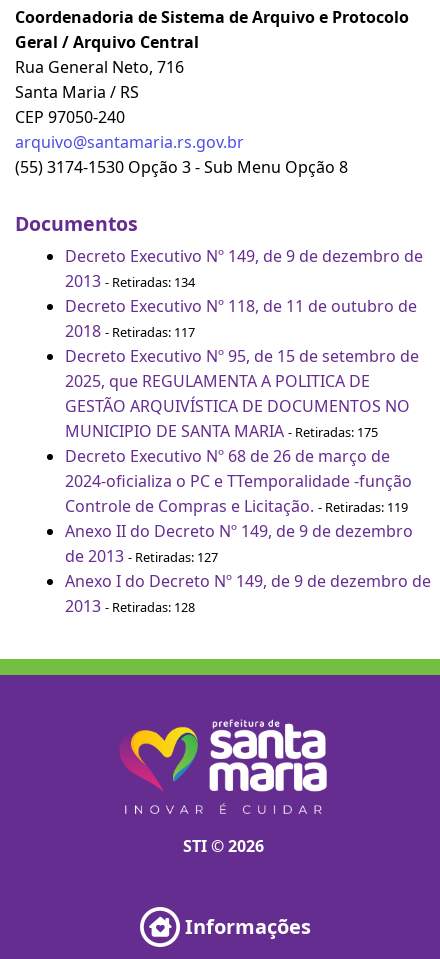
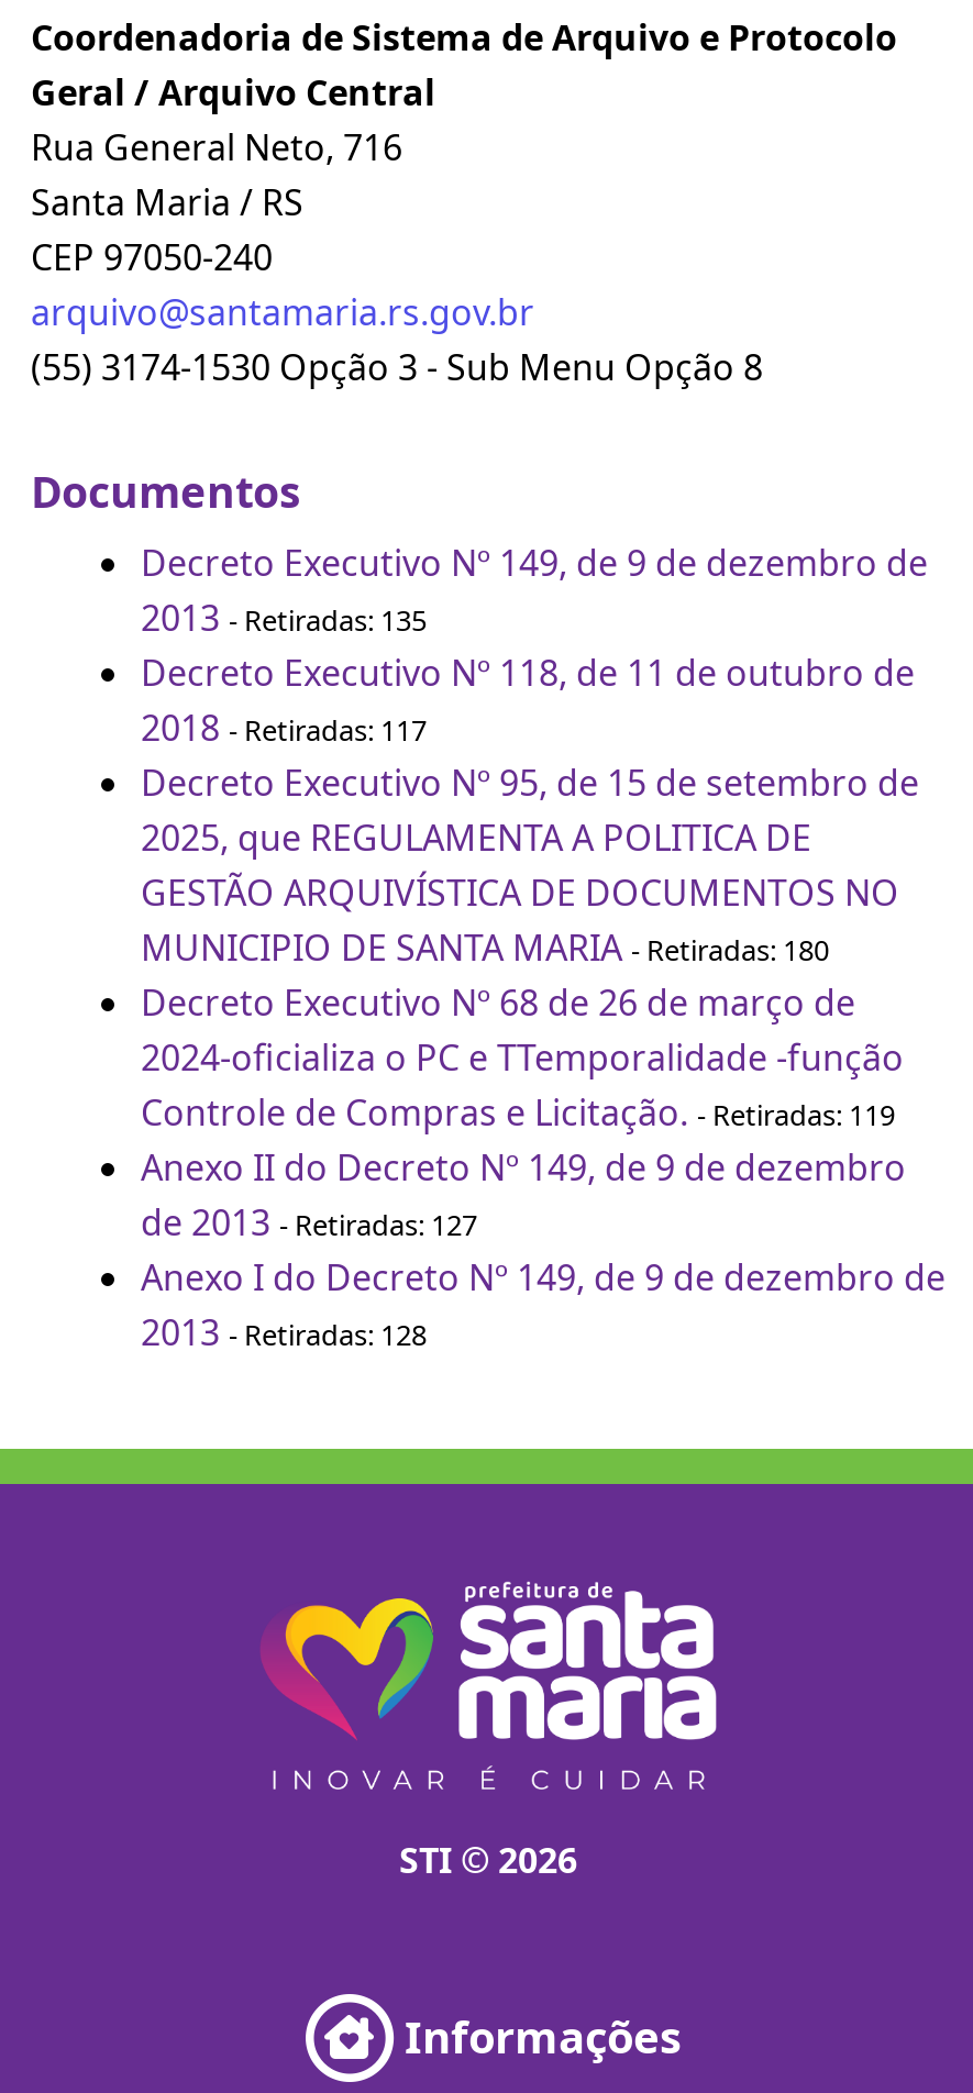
- 2013 - Retiradas: 134
+ 2013 - Retiradas: 135

- MUNICIPIO DE SANTA MARIA - Retiradas: 175
+ MUNICIPIO DE SANTA MARIA - Retiradas: 180
